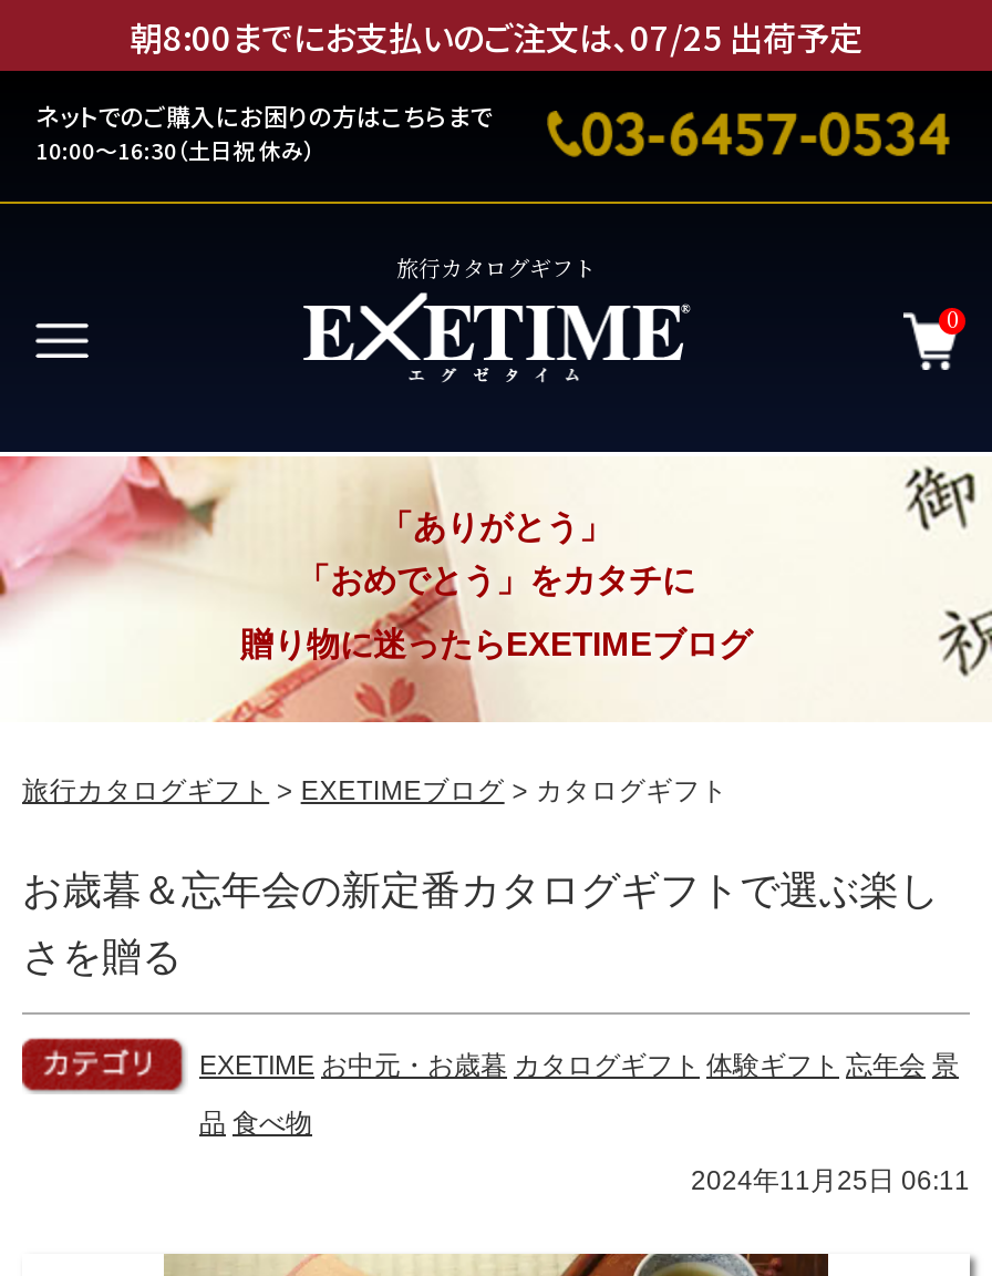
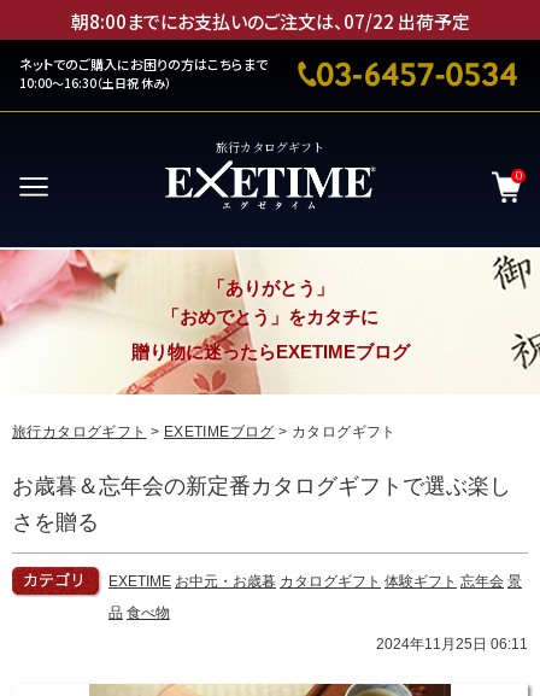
- 朝8:00までにお支払いのご注文は、07/25出荷予定
+ 朝8:00までにお支払いのご注文は、07/22出荷予定
